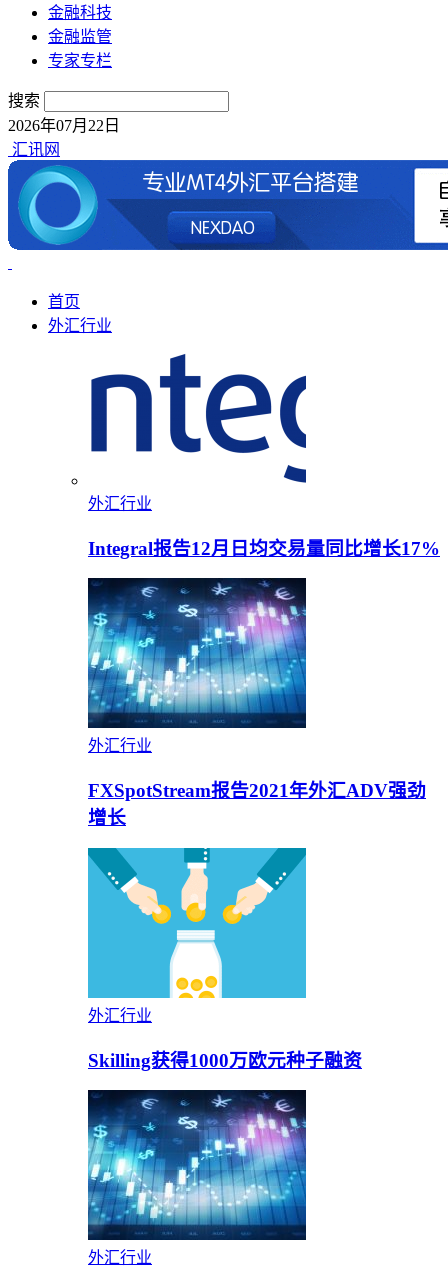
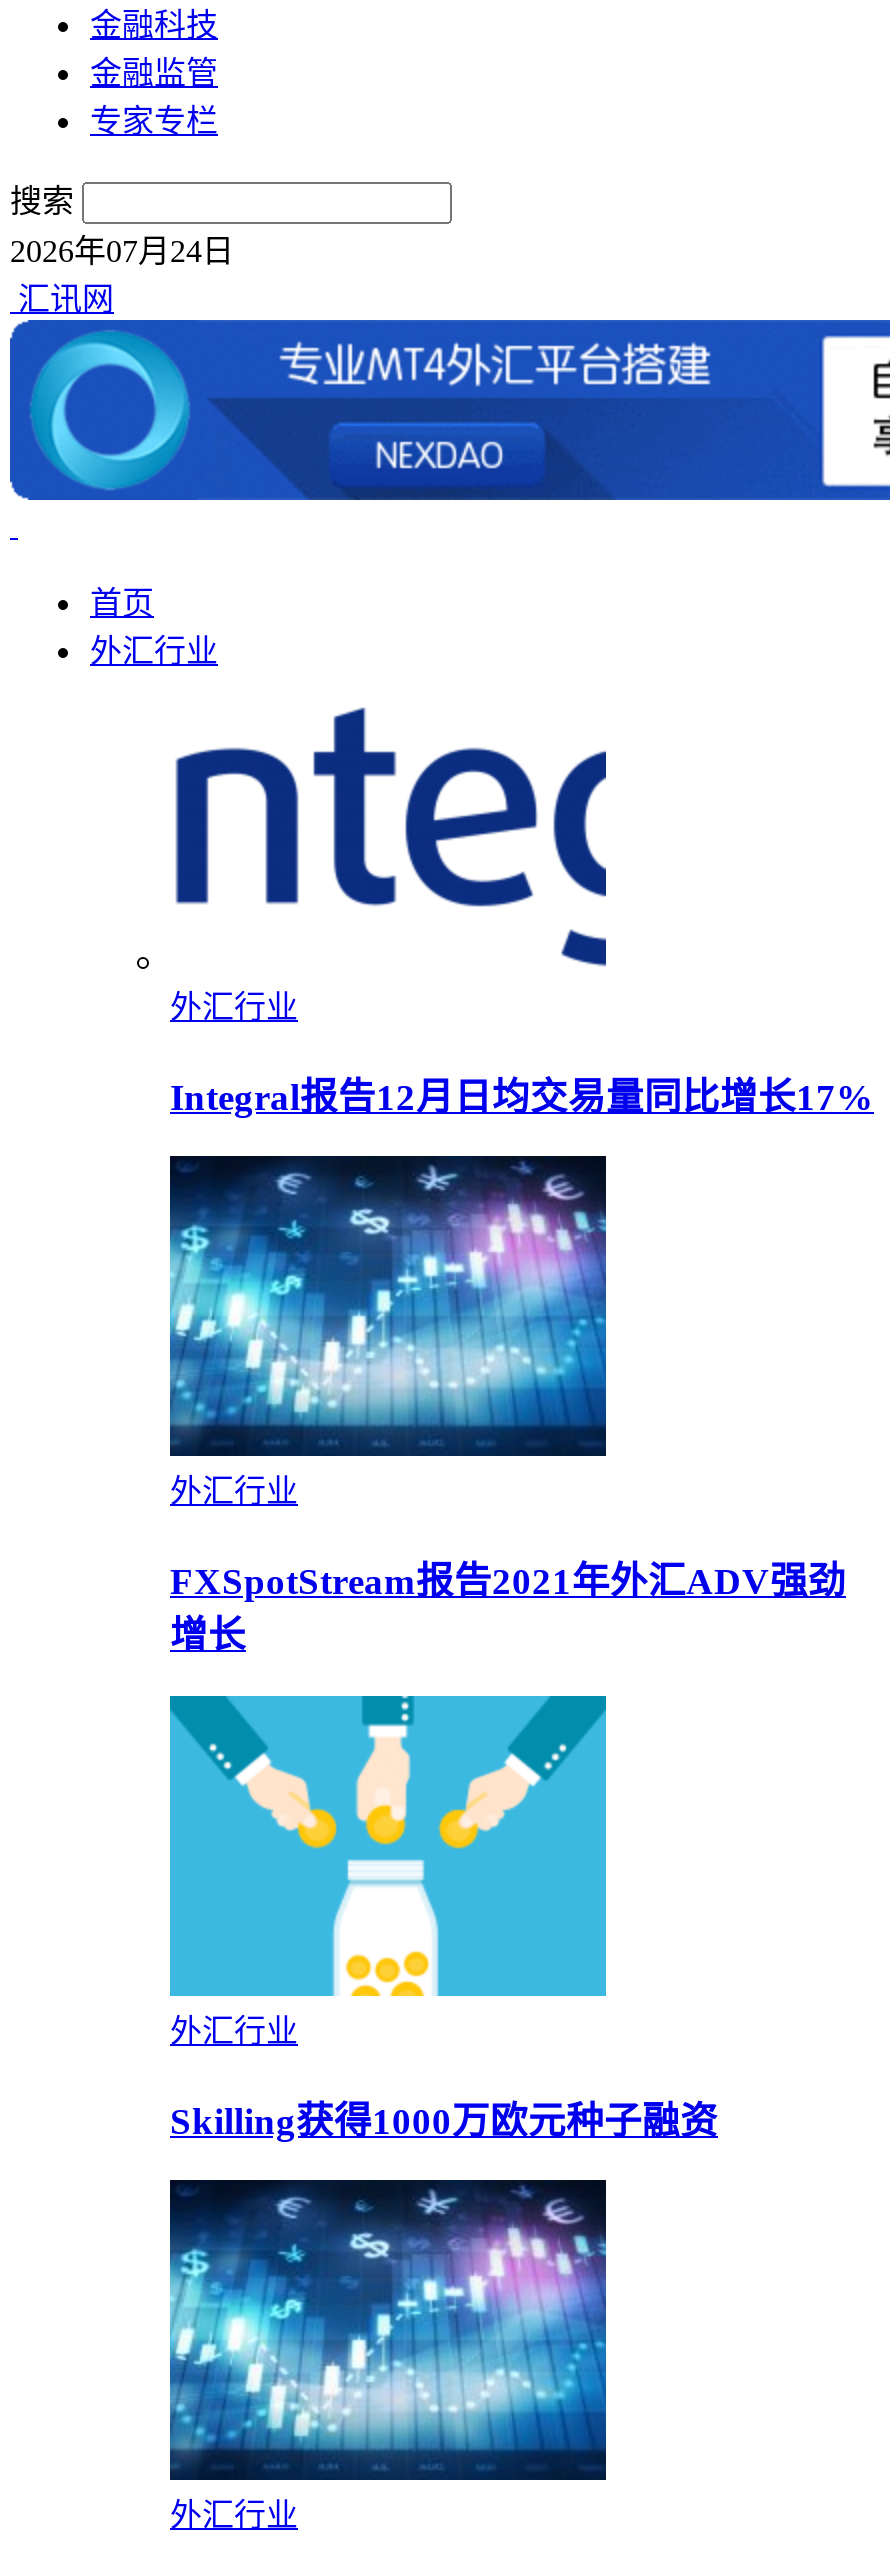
- 2026年07月22日
+ 2026年07月24日
